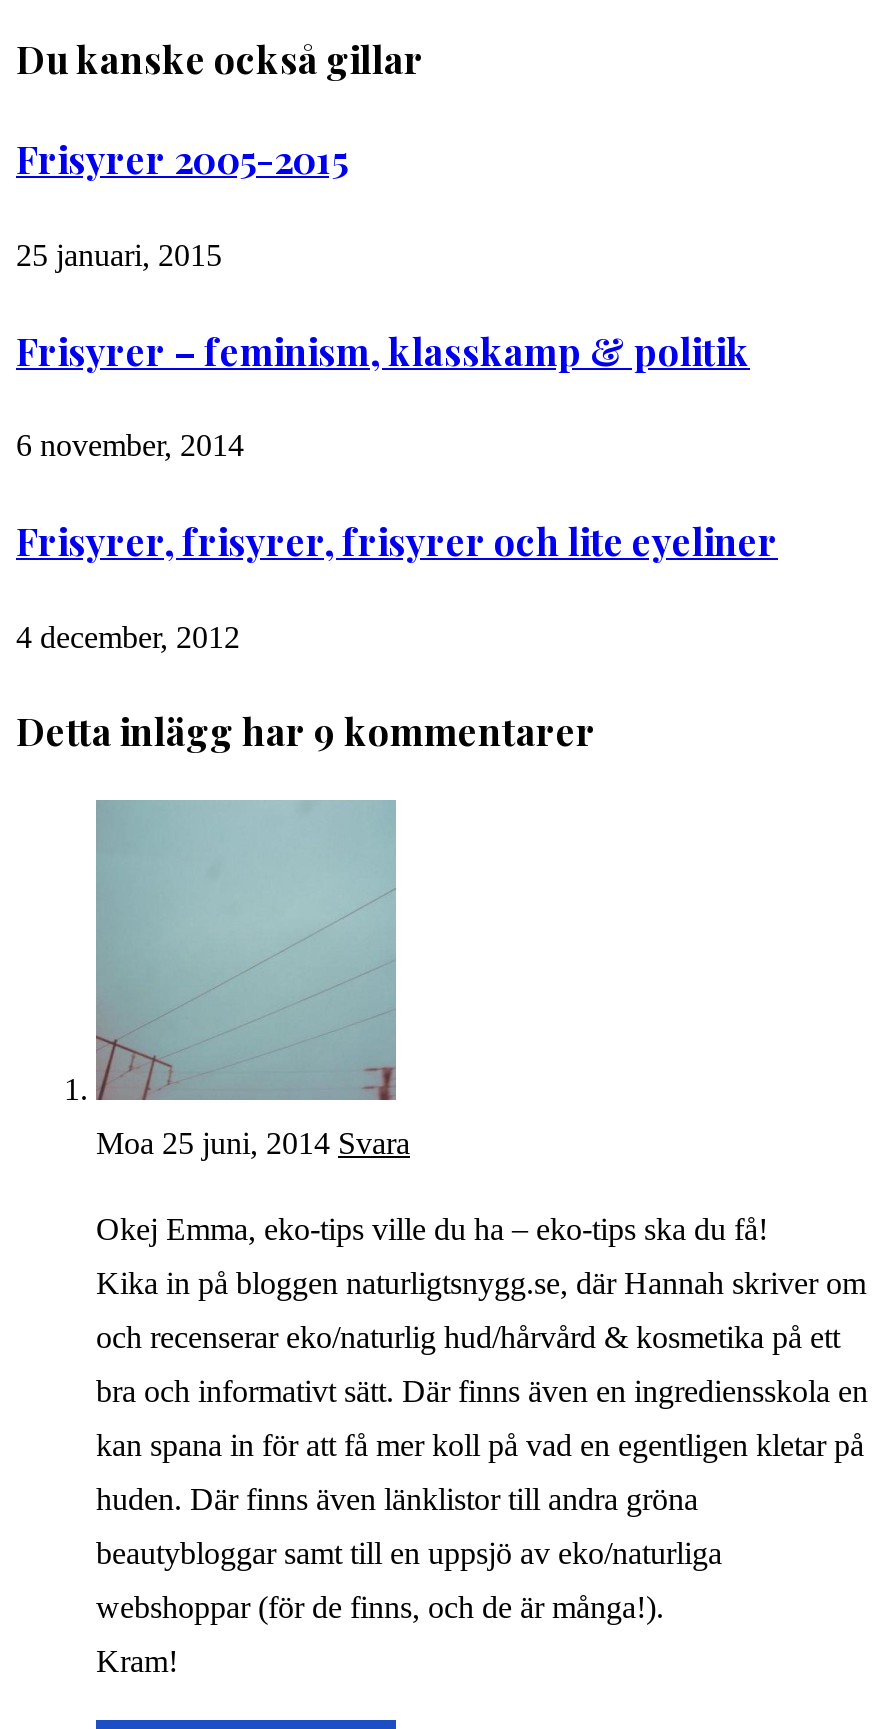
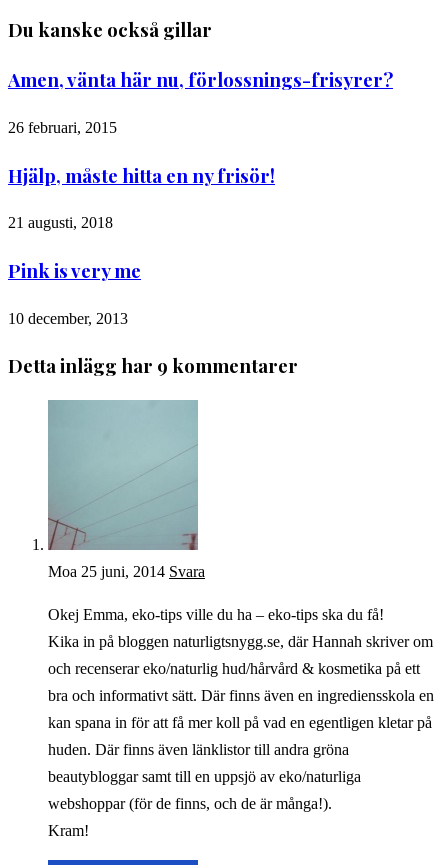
- Frisyrer 2005-2015
+ Amen, vänta här nu, förlossnings-frisyrer?

- 25 januari, 2015
+ 26 februari, 2015

- Frisyrer – feminism, klasskamp & politik
+ Hjälp, måste hitta en ny frisör!

- 6 november, 2014
+ 21 augusti, 2018

- Frisyrer, frisyrer, frisyrer och lite eyeliner
+ Pink is very me

- 4 december, 2012
+ 10 december, 2013
